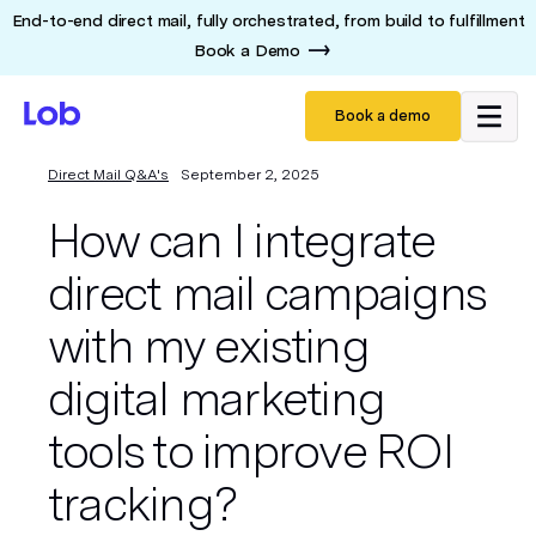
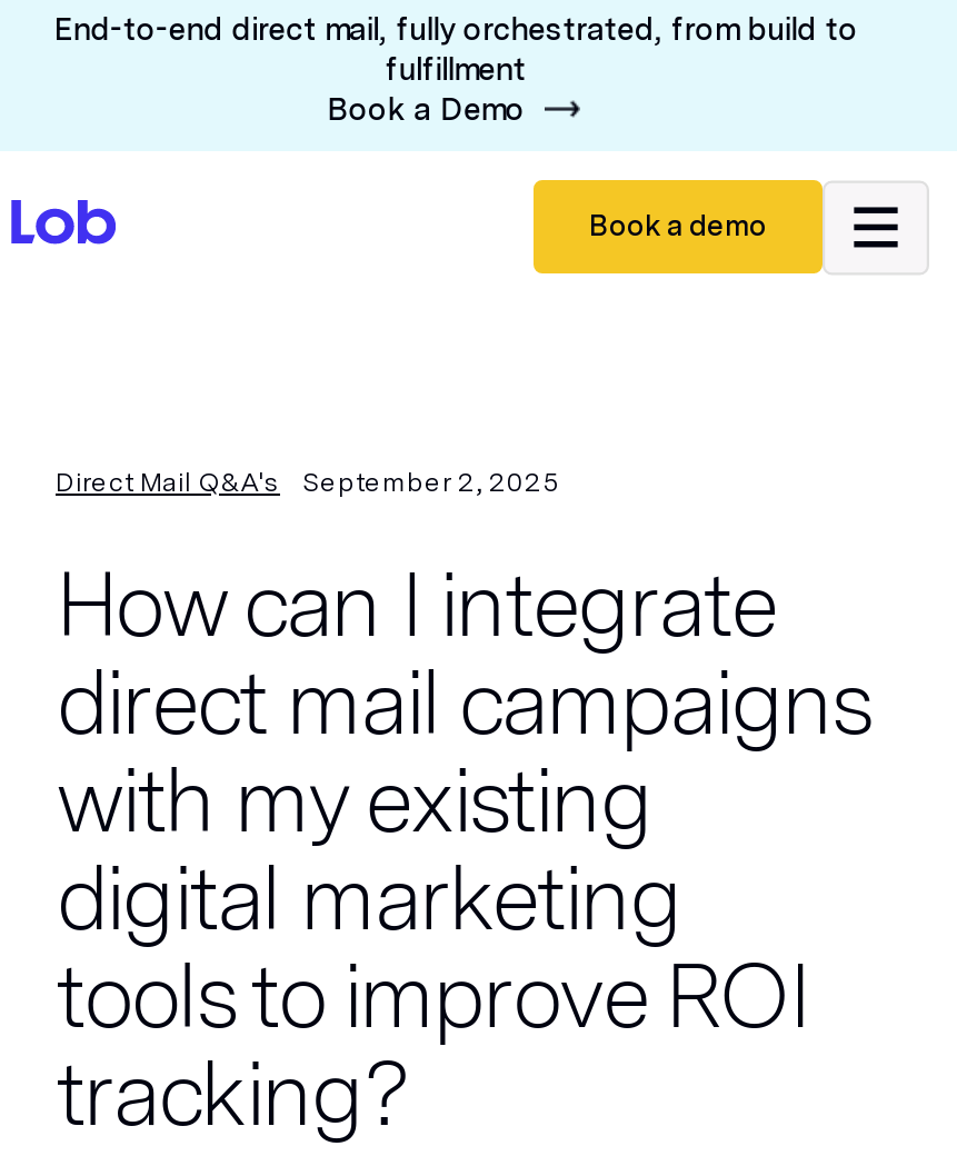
+ End-to-end direct mail, fully orchestrated, from build to
+ fulfillment
+ Book a Demo

- End-to-end direct mail, fully orchestrated, from build to fulfillment
- Book a Demo
